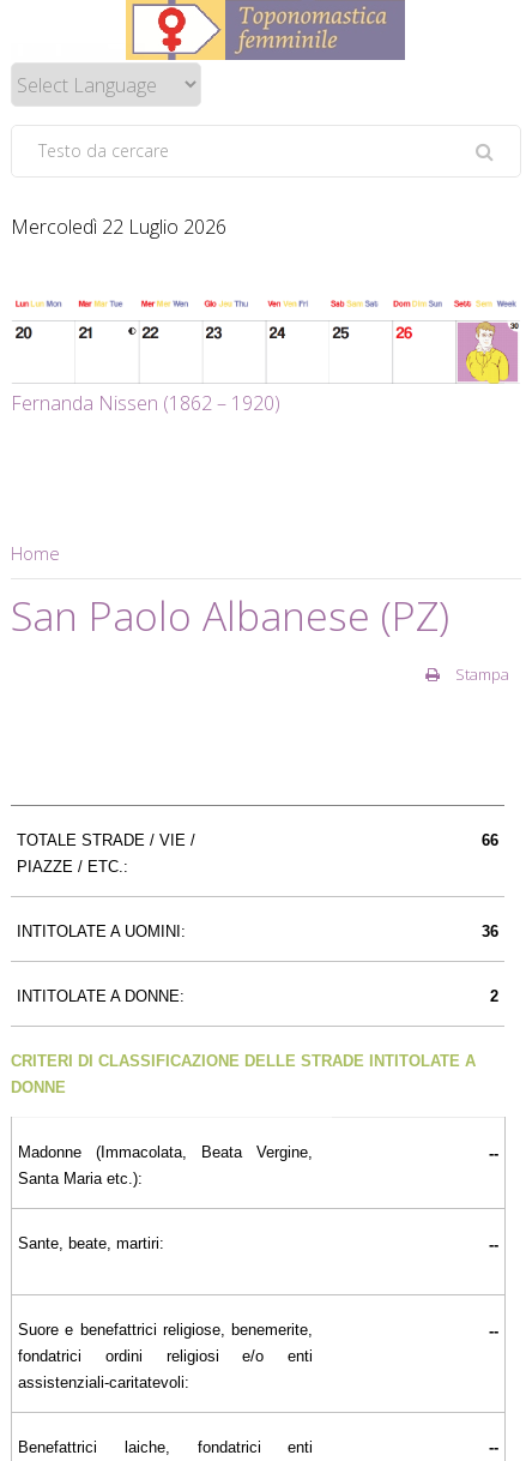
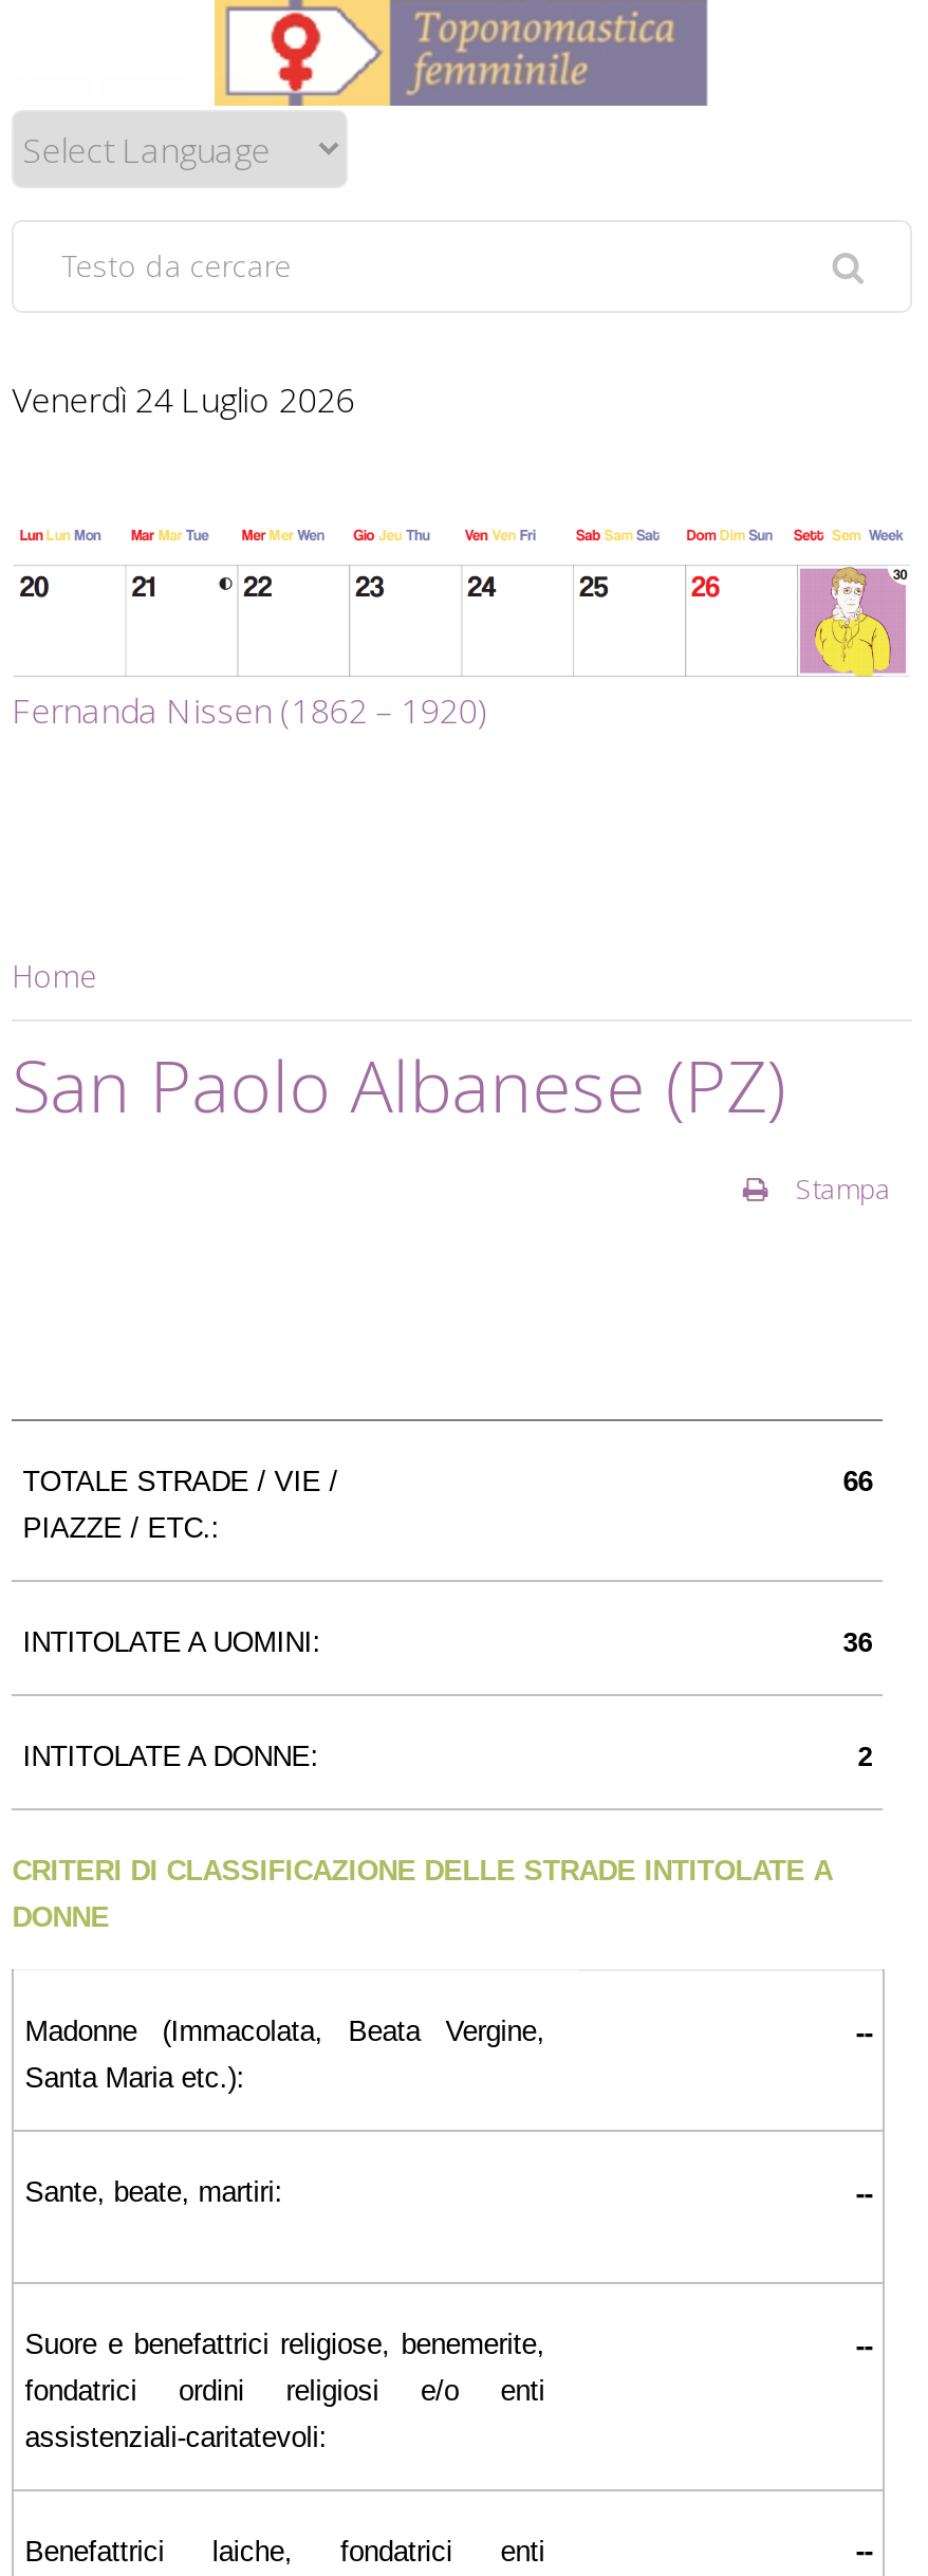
- Mercoledì 22 Luglio 2026
+ Venerdì 24 Luglio 2026
